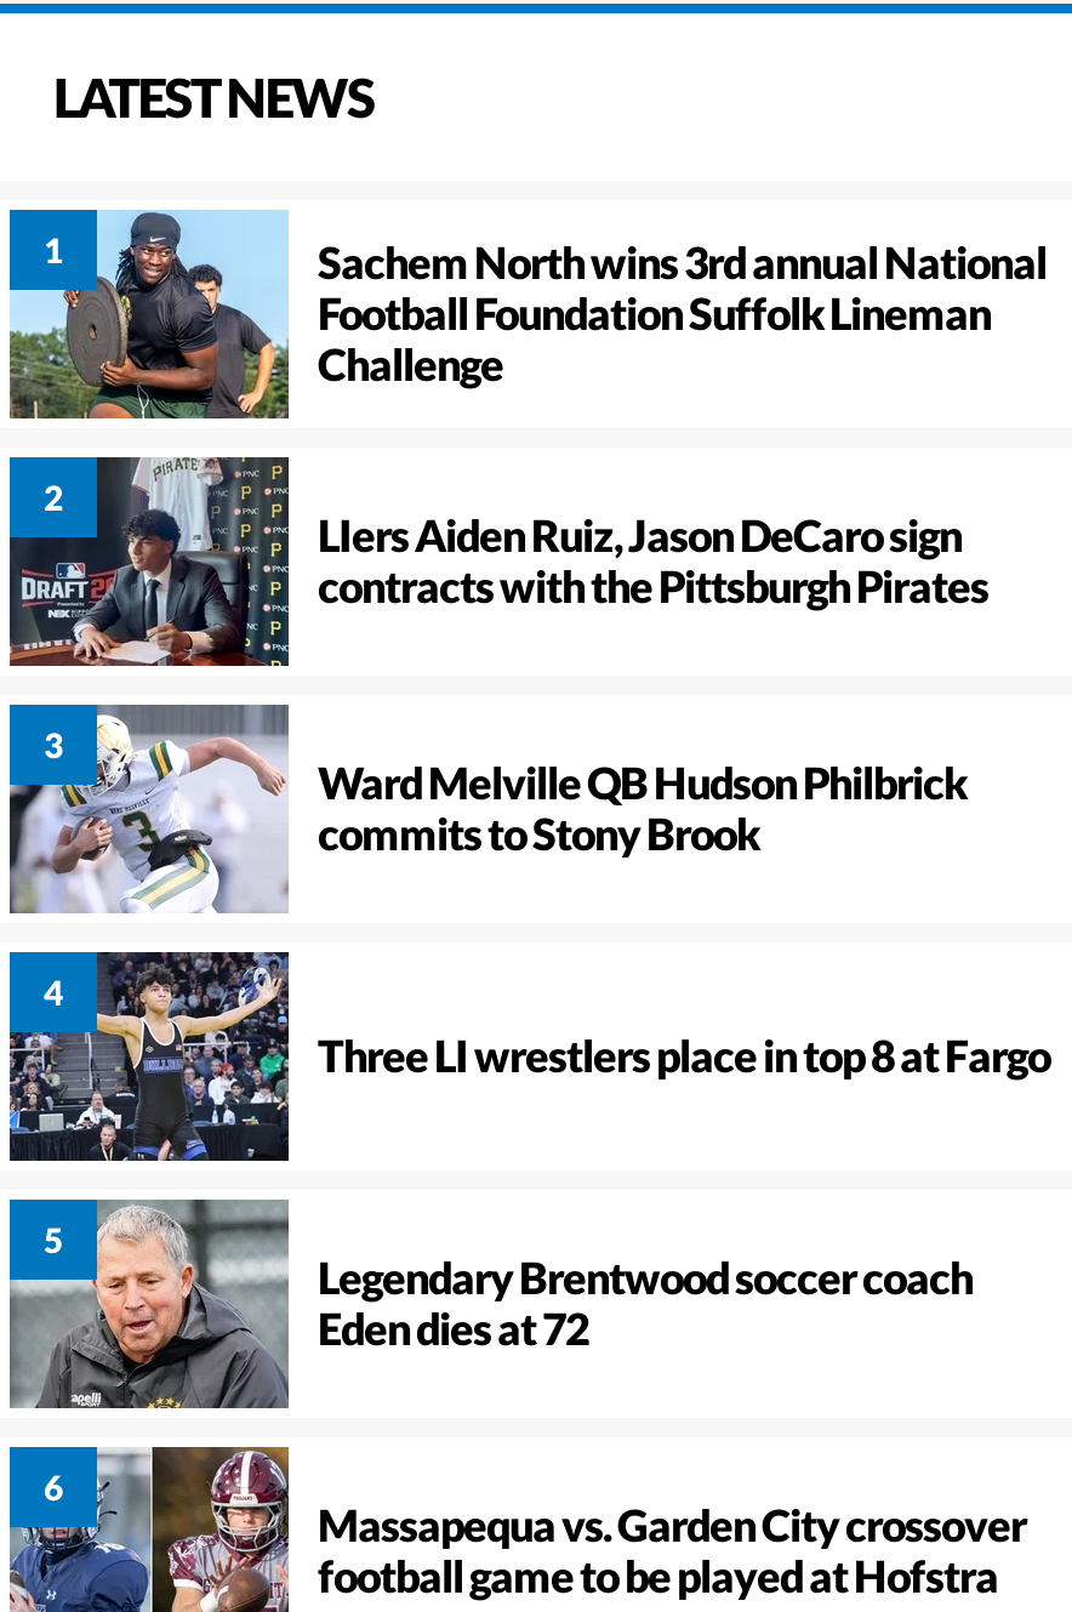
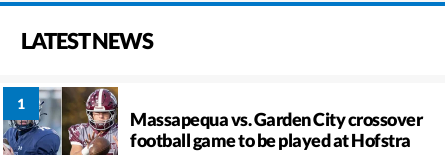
- [image]
- Sachem North wins 3rd annual National
- Football Foundation Suffolk Lineman
- Challenge
- LIers Aiden Ruiz, Jason DeCaro sign
- contracts with the Pittsburgh Pirates

- [image]

- [image]
- Ward Melville QB Hudson Philbrick
- commits to Stony Brook

- [image]
- Three LI wrestlers place in top 8 at Fargo

- [image]
- Legendary Brentwood soccer coach
- Eden dies at 72
